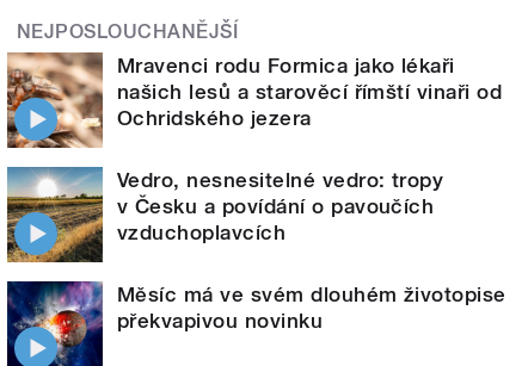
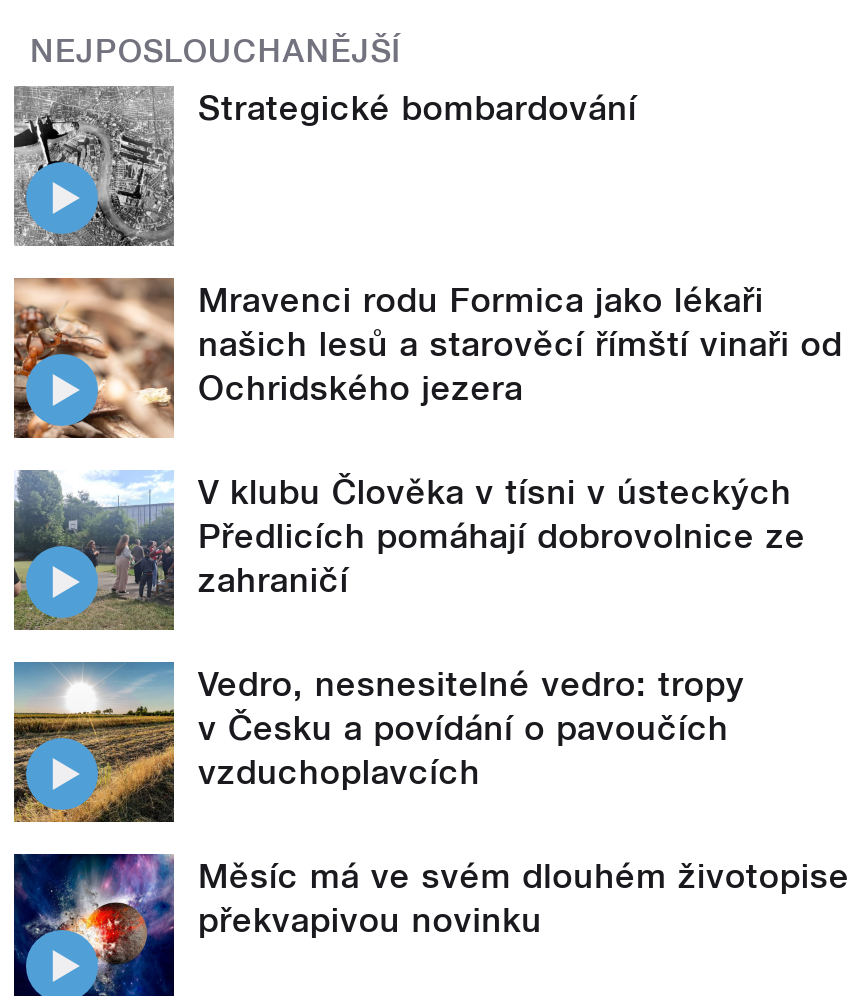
+ [image]
+ Strategické bombardování

+ [image]
+ V klubu Člověka v tísni v ústeckých
+ Předlicích pomáhají dobrovolnice ze
+ zahraničí
